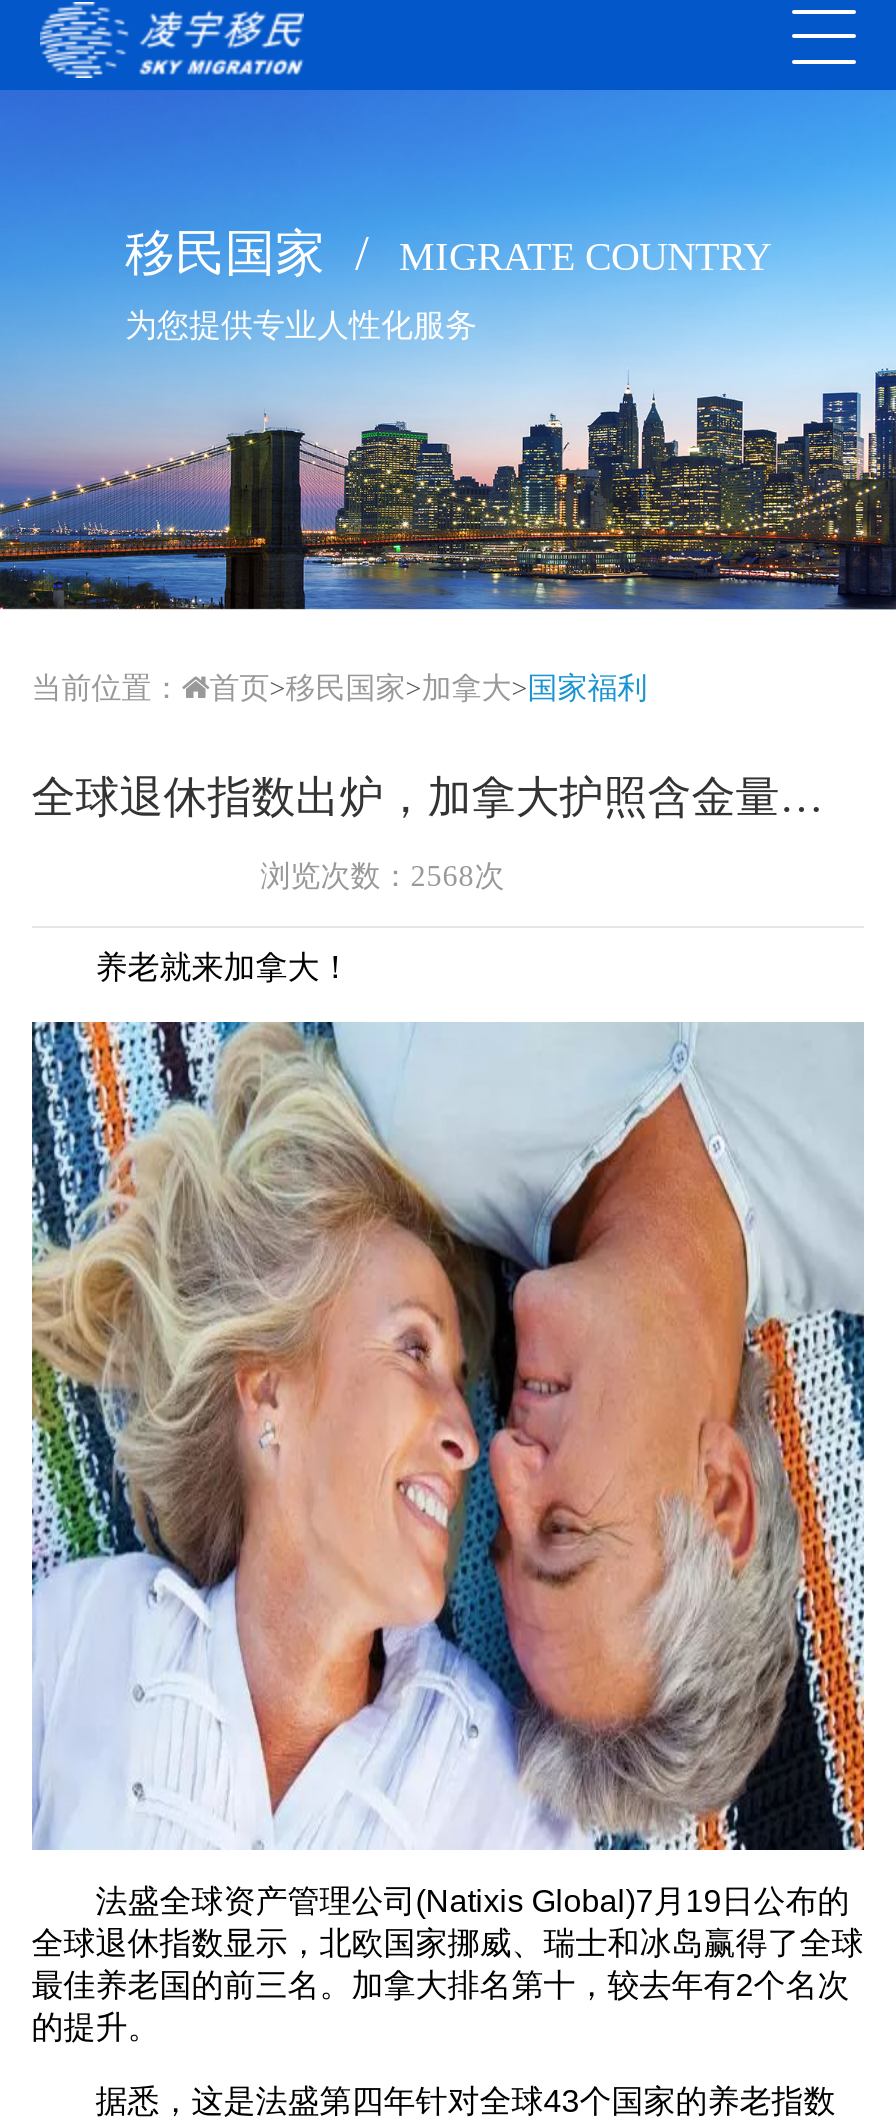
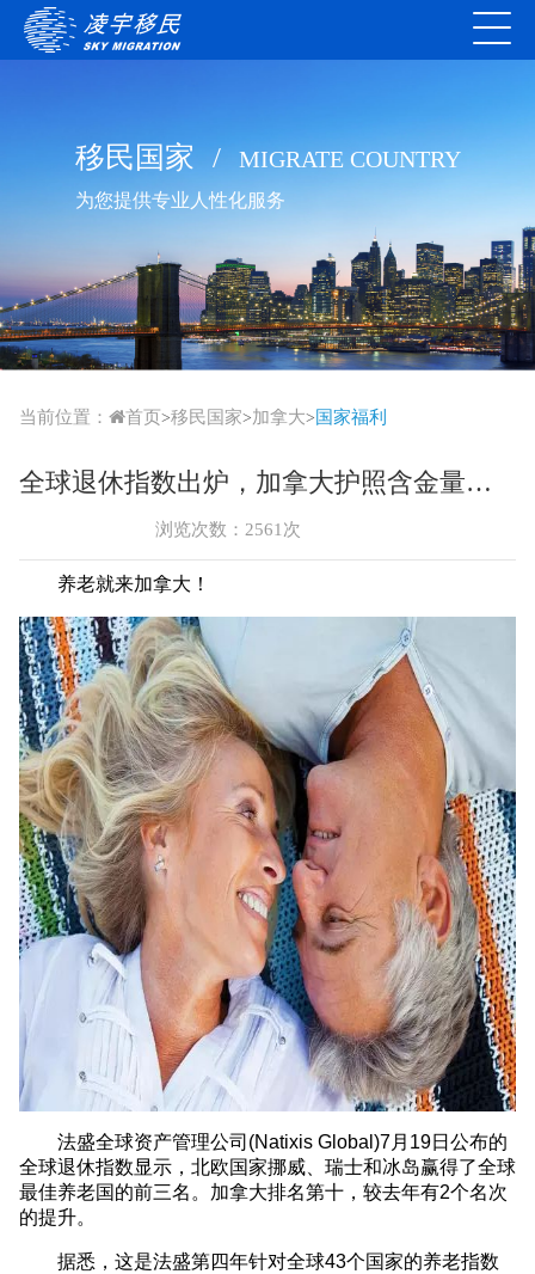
- 浏览次数：2568次
+ 浏览次数：2561次
